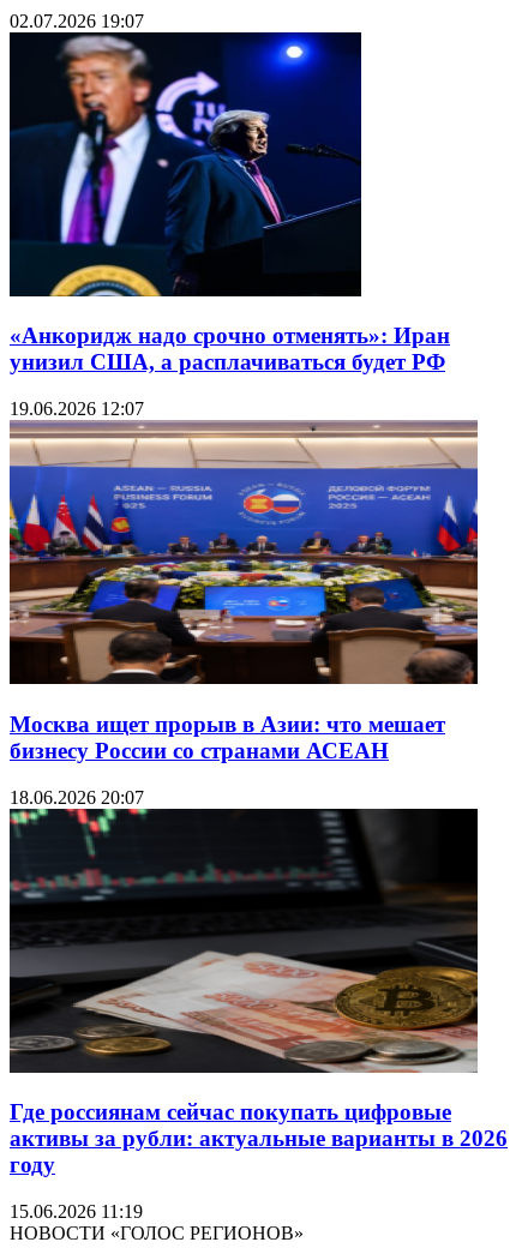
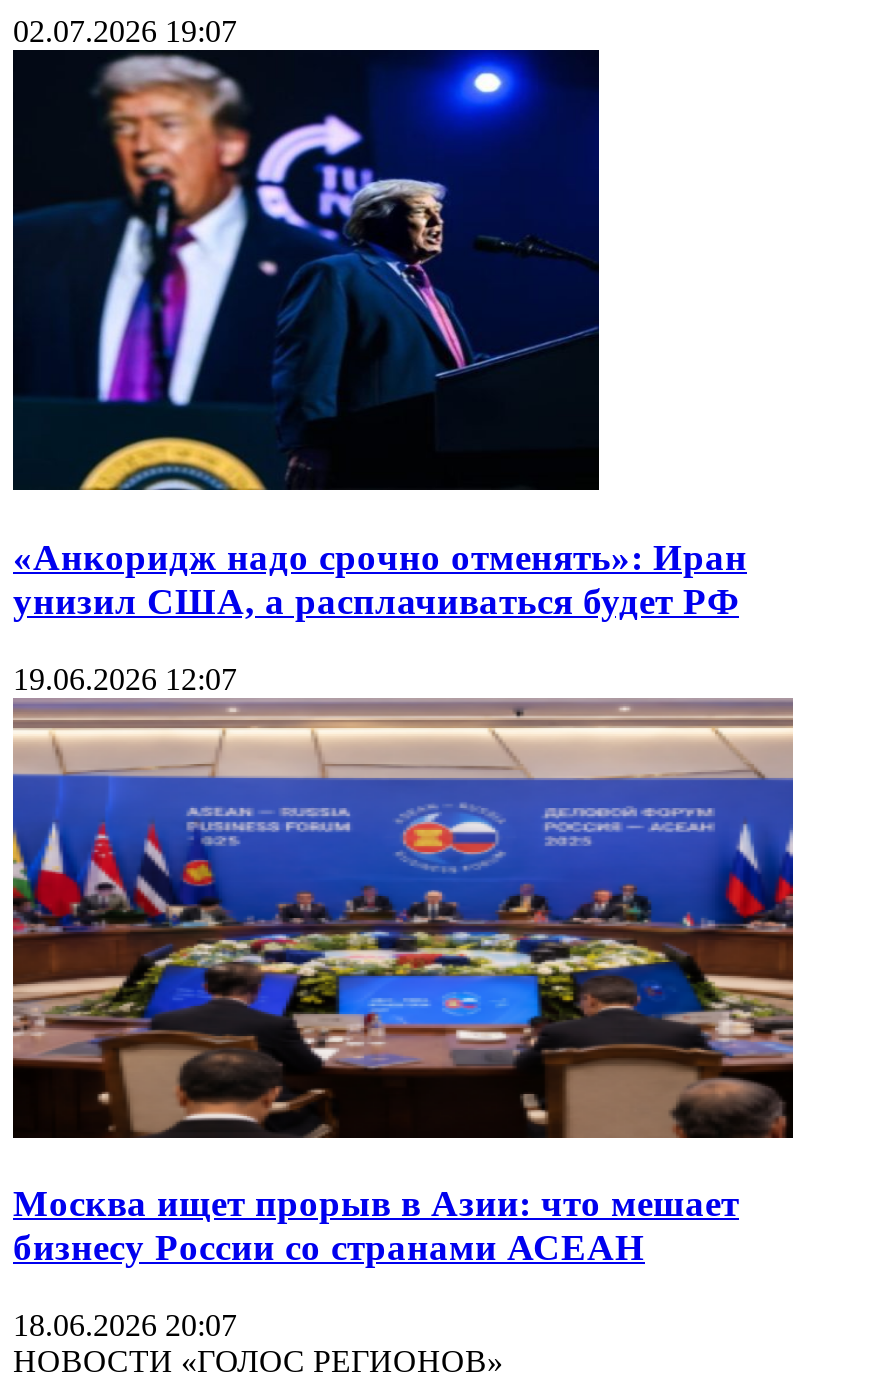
- [image]
- Где россиянам сейчас покупать цифровые
- активы за рубли: актуальные варианты в 2026
- году
- 15.06.2026 11:19
